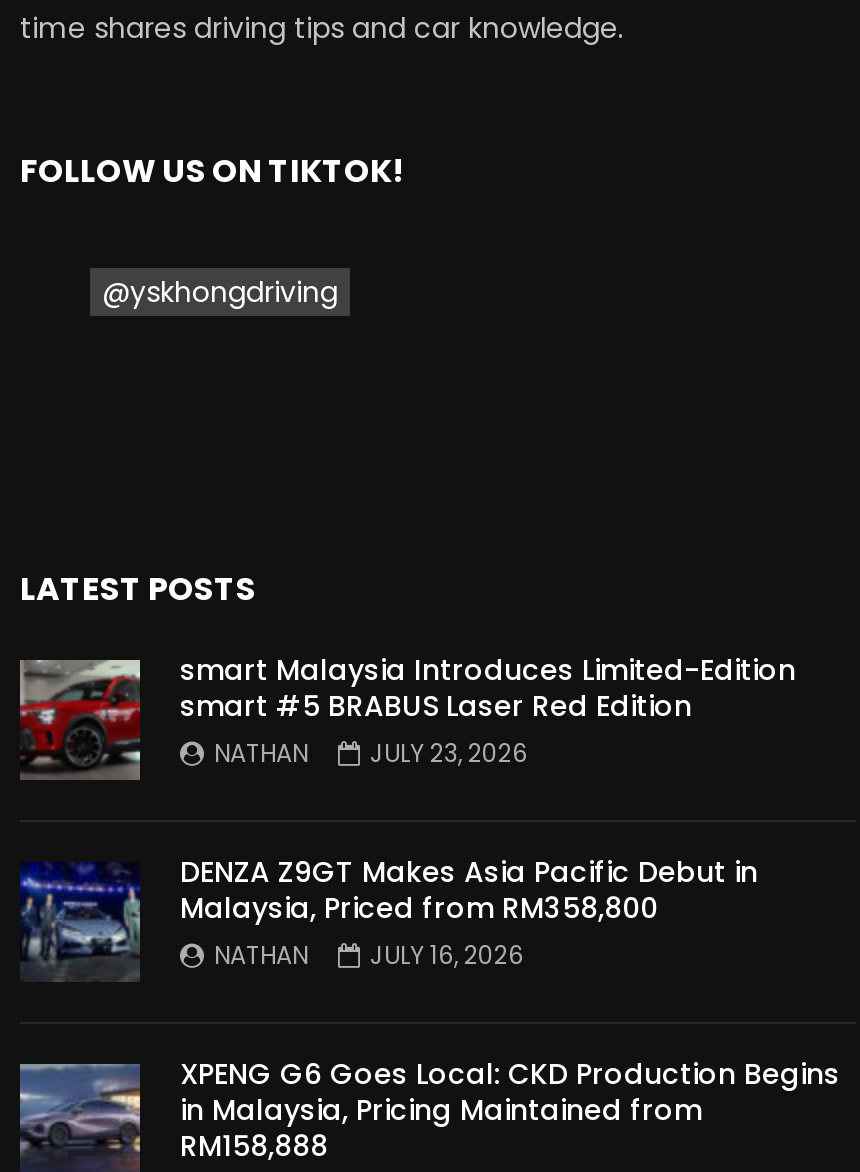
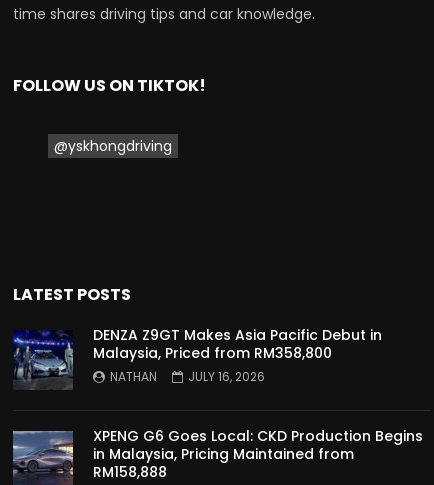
- [image]
- smart Malaysia Introduces Limited-Edition
- smart #5 BRABUS Laser Red Edition
- NATHAN
- JULY 23, 2026
